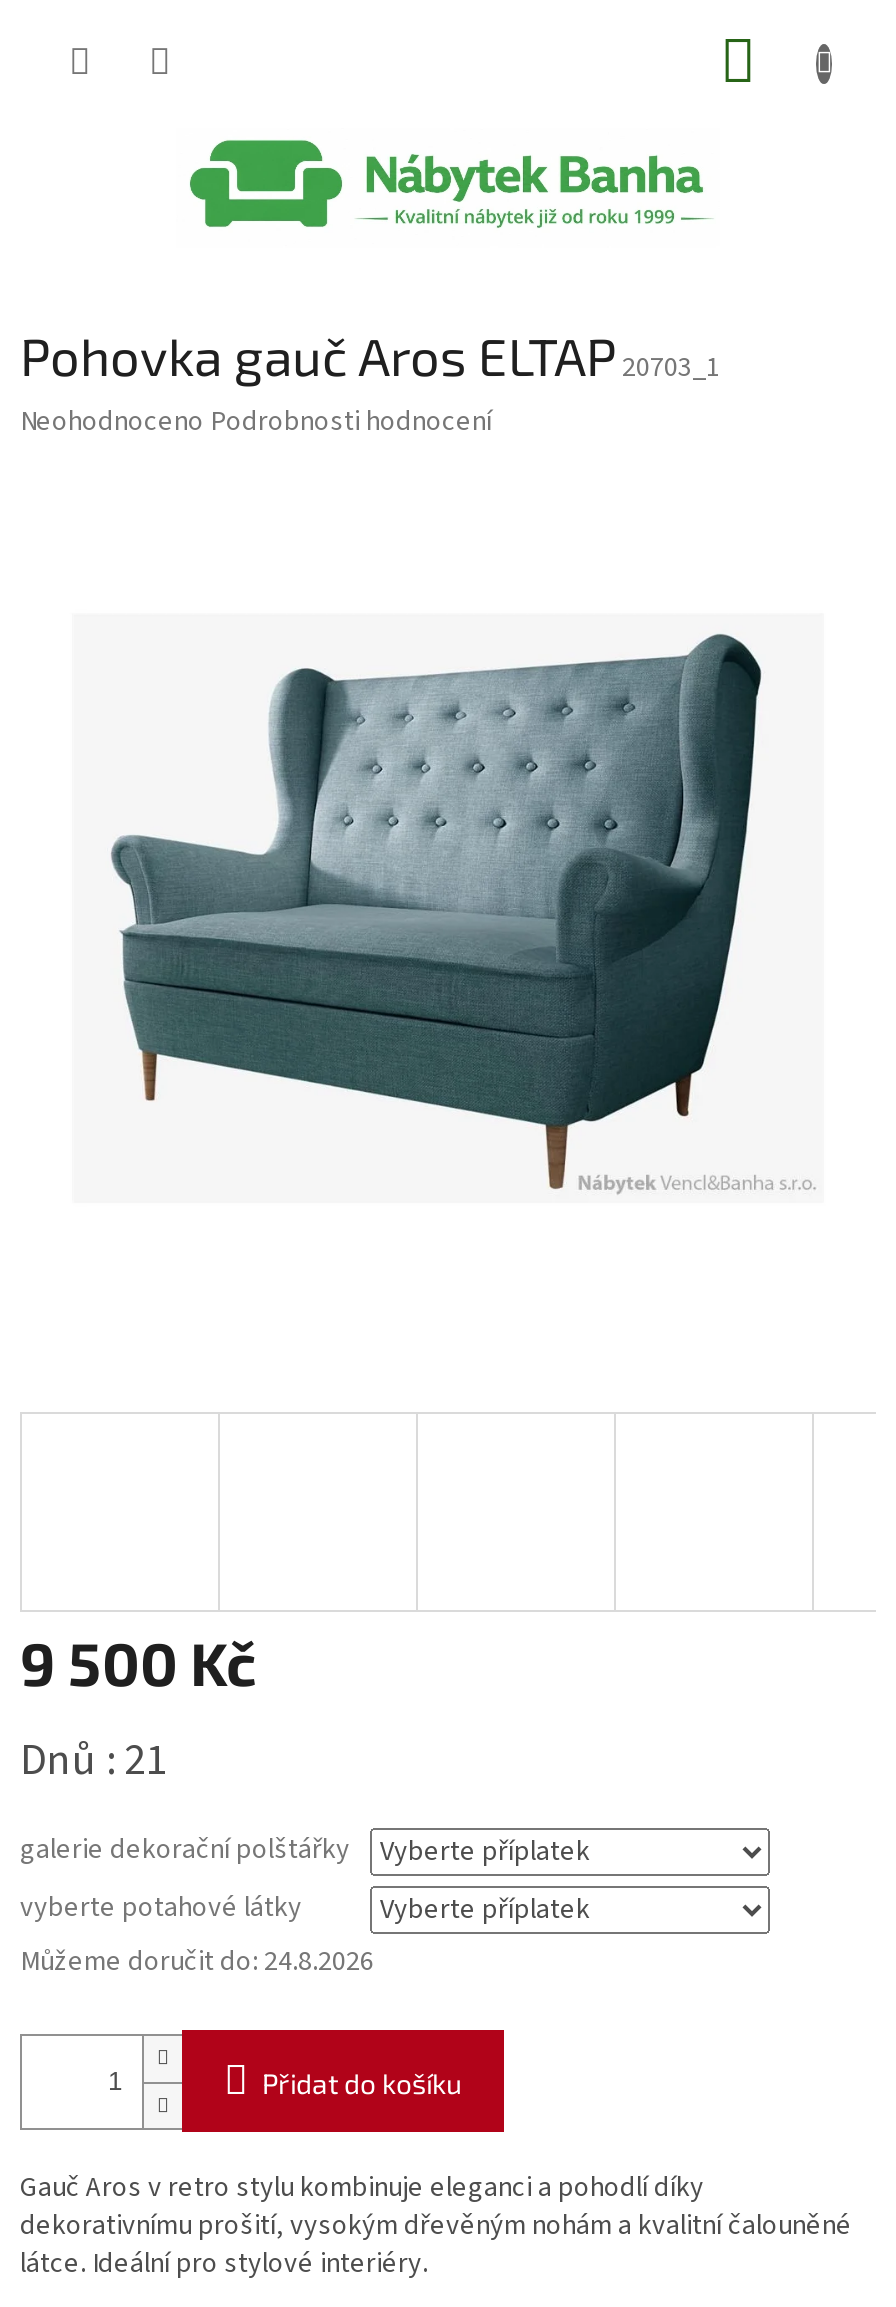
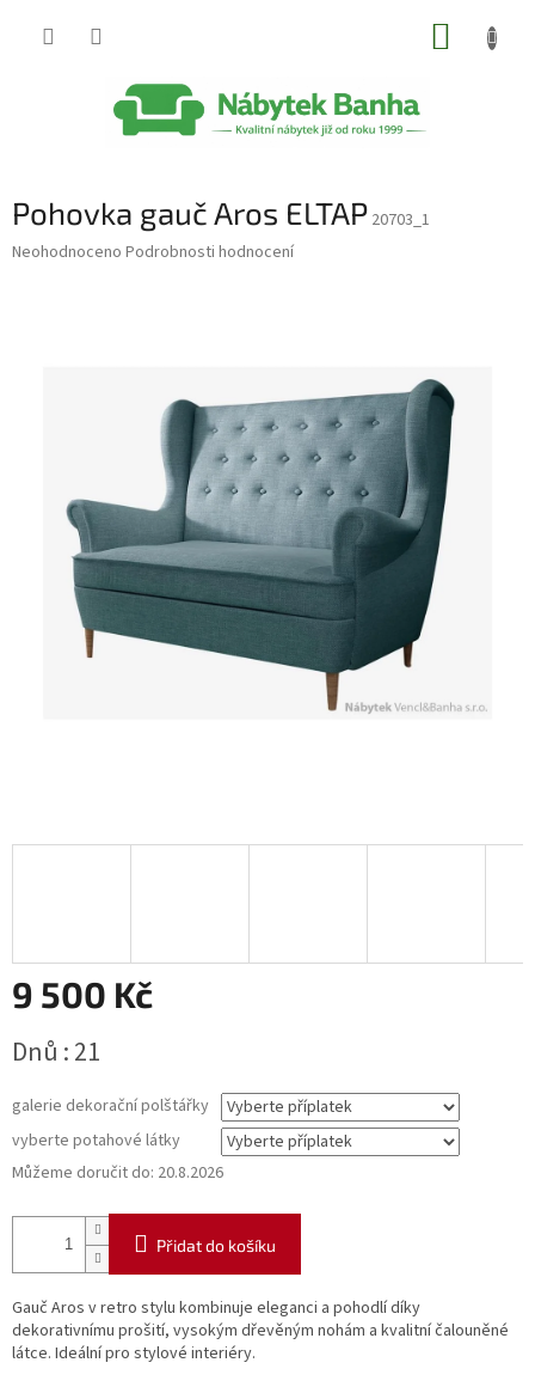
- Můžeme doručit do: 24.8.2026
+ Můžeme doručit do: 20.8.2026
